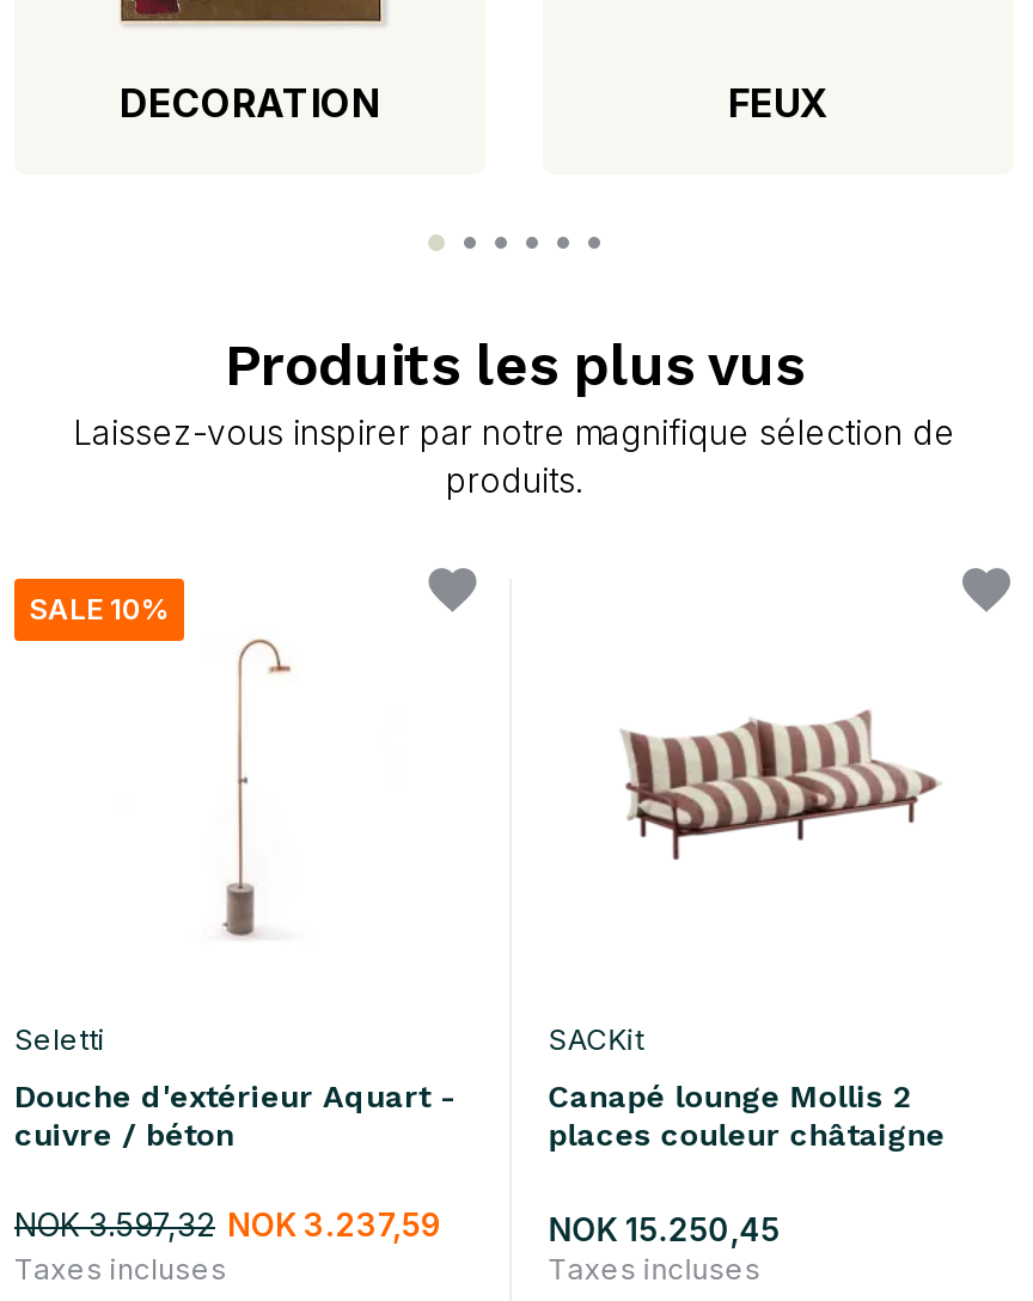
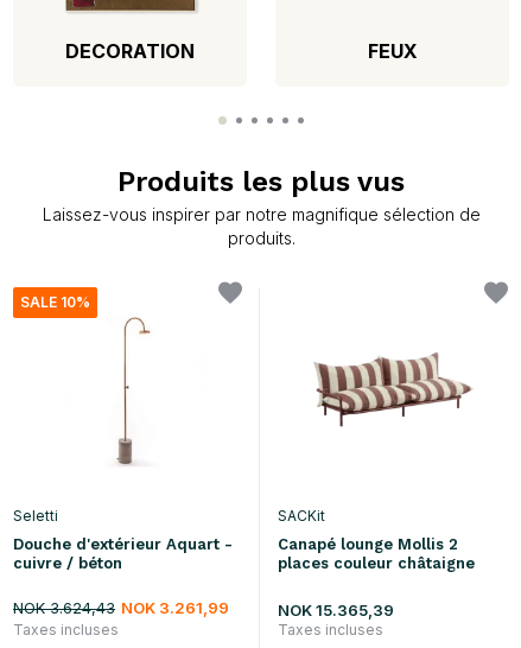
- NOK 3.597,32 NOK 3.237,59
+ NOK 3.624,43 NOK 3.261,99

- NOK 15.250,45
+ NOK 15.365,39
